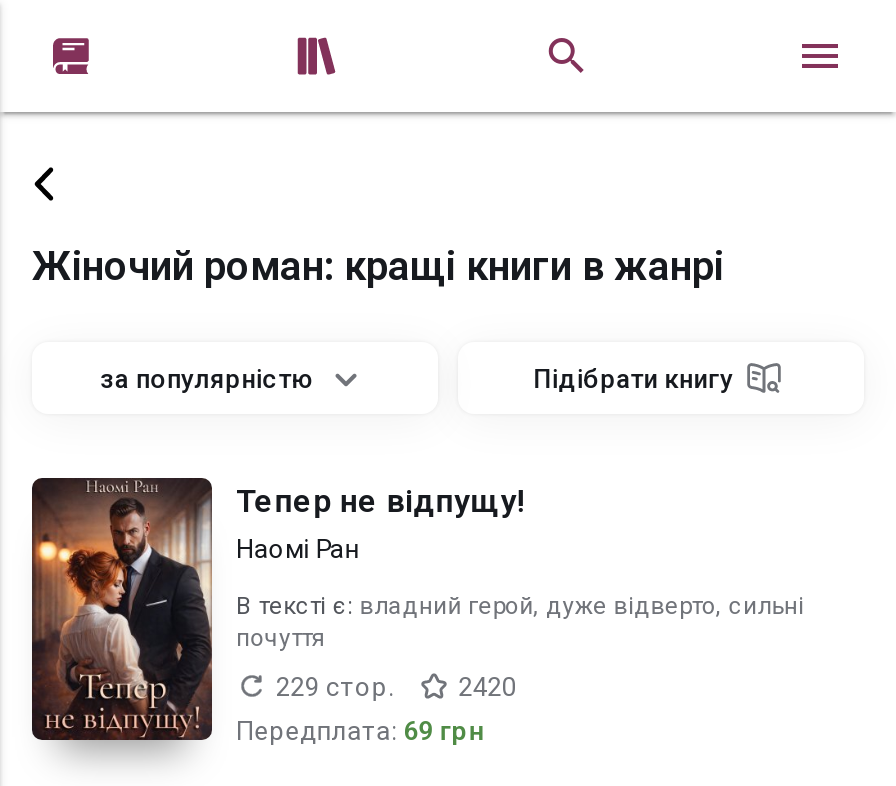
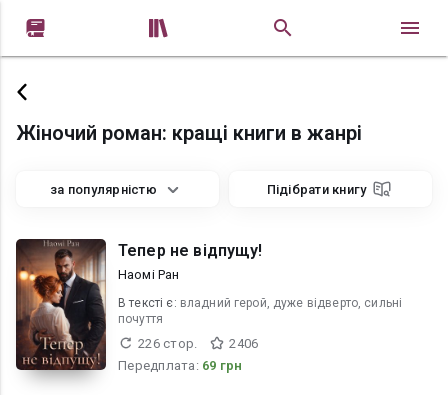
- 229 стор.
+ 226 стор.

- 2420
+ 2406
